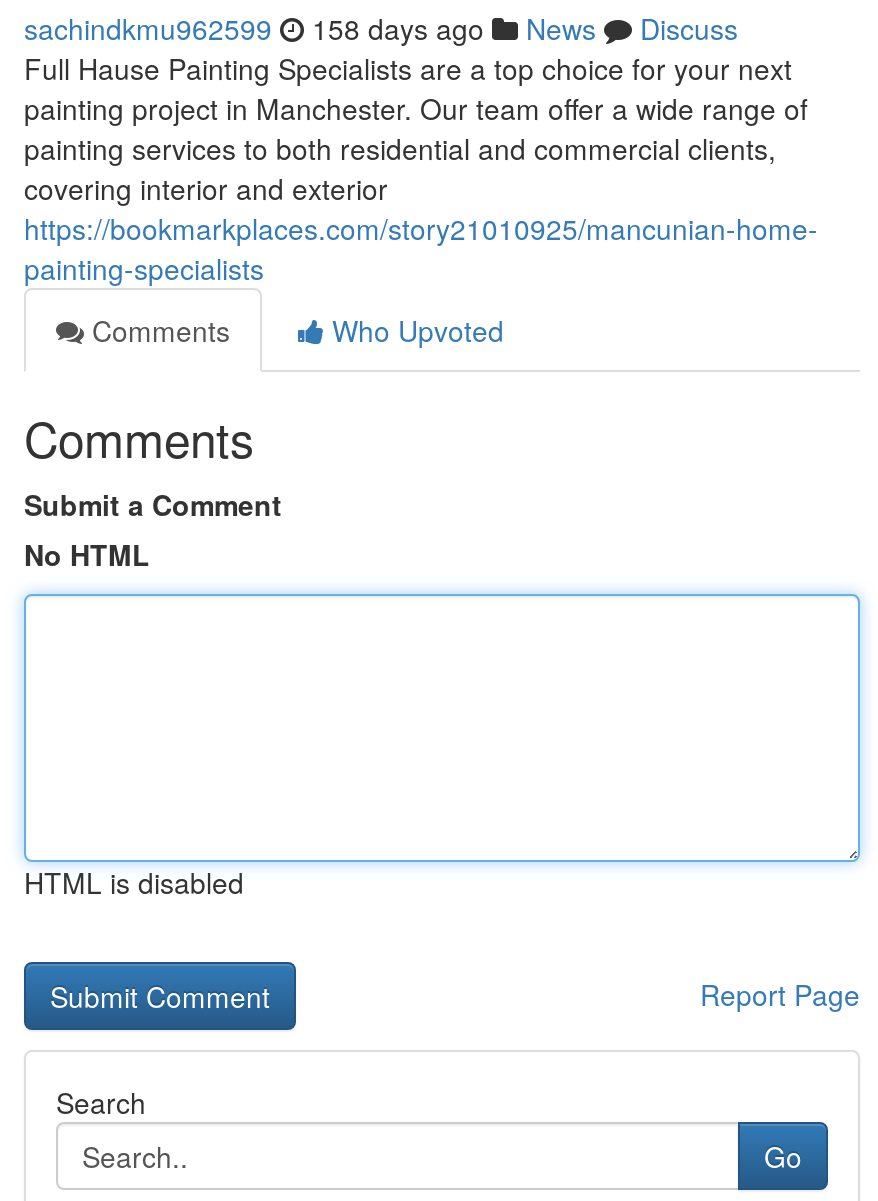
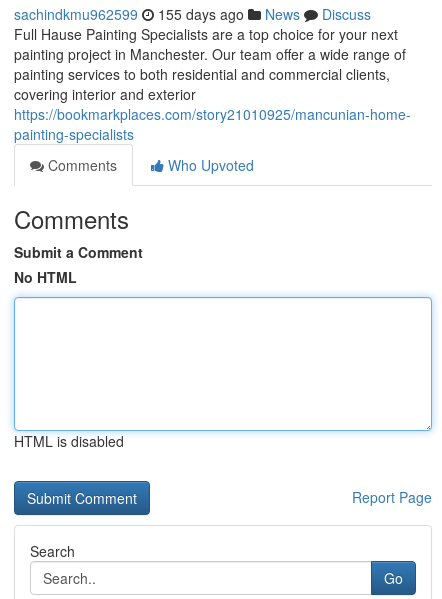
- sachindkmu962599 158 days ago News Discuss
+ sachindkmu962599 155 days ago News Discuss
